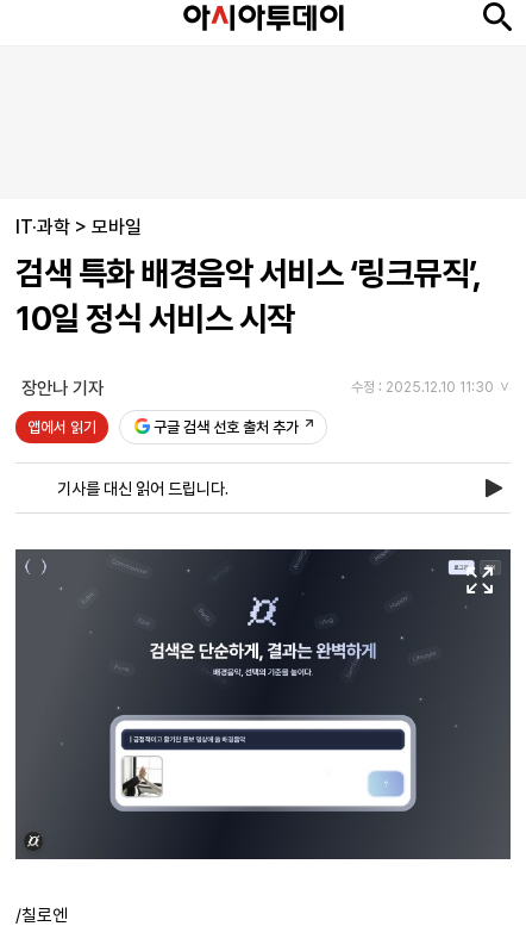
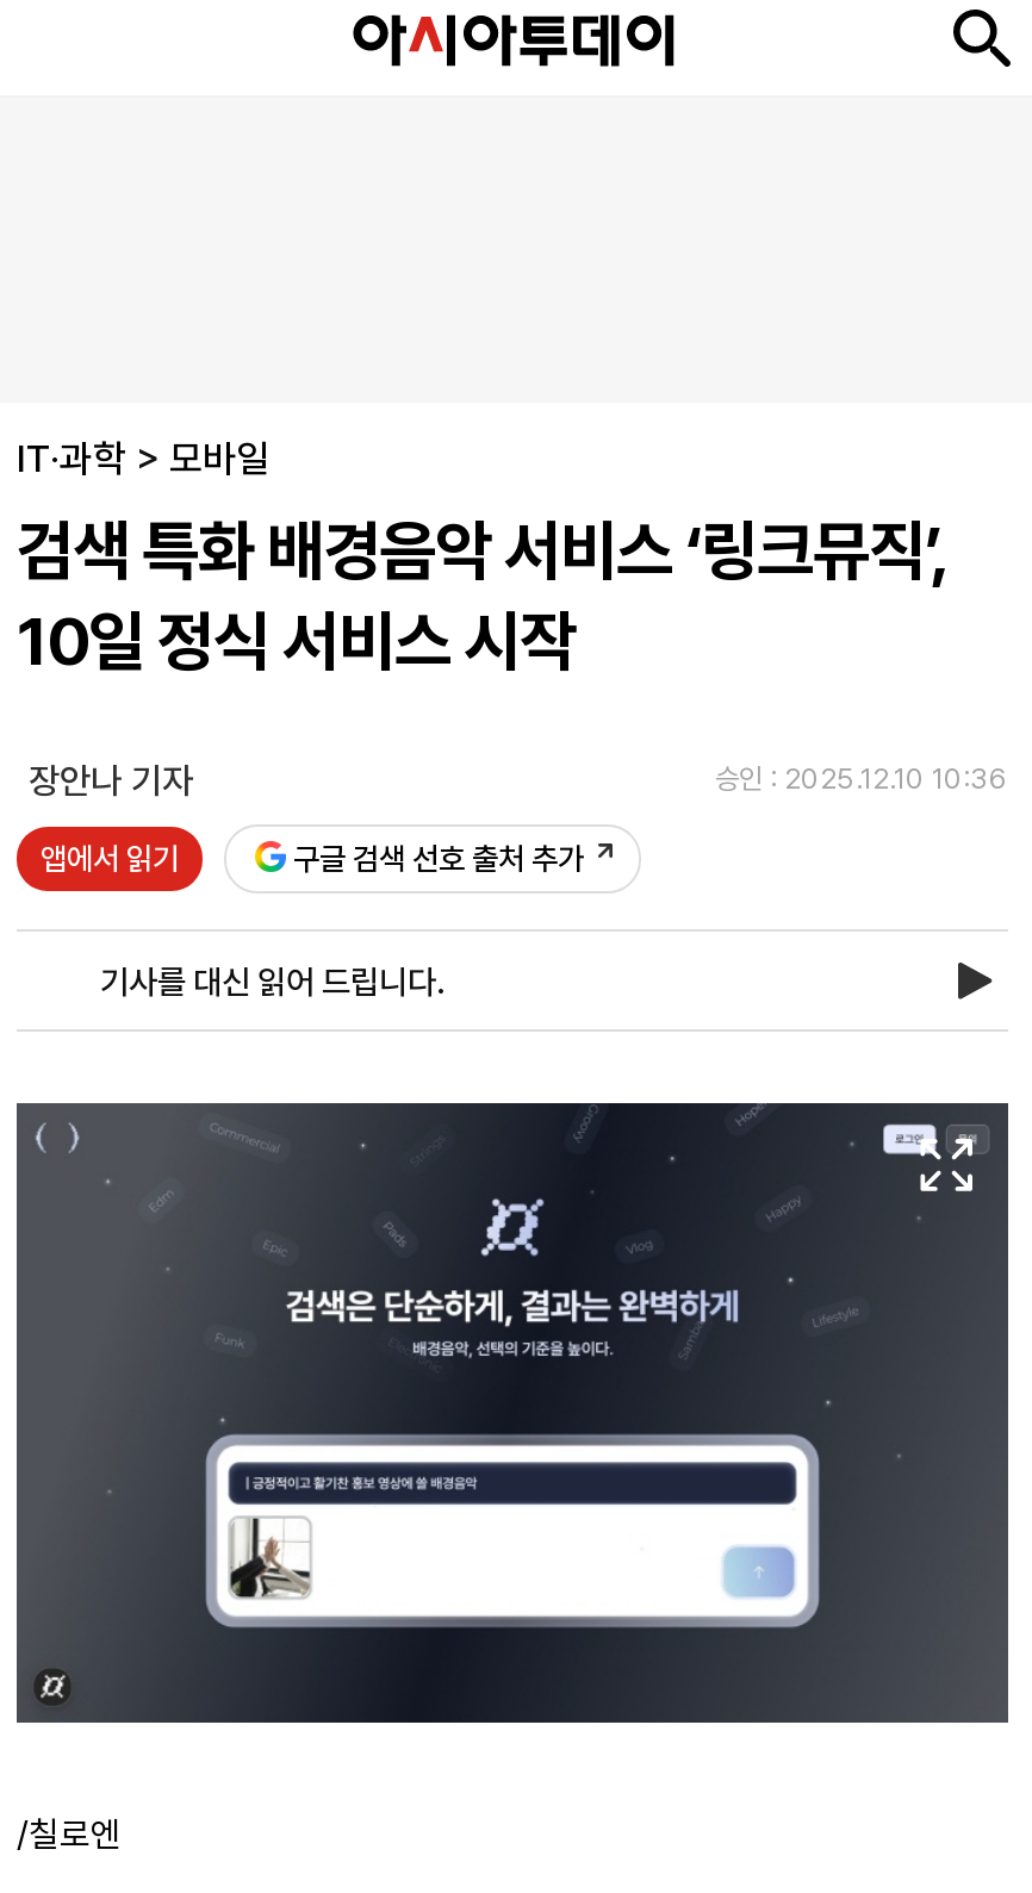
- 수정 : 2025.12.10 11:30
+ 승인 : 2025.12.10 10:36
